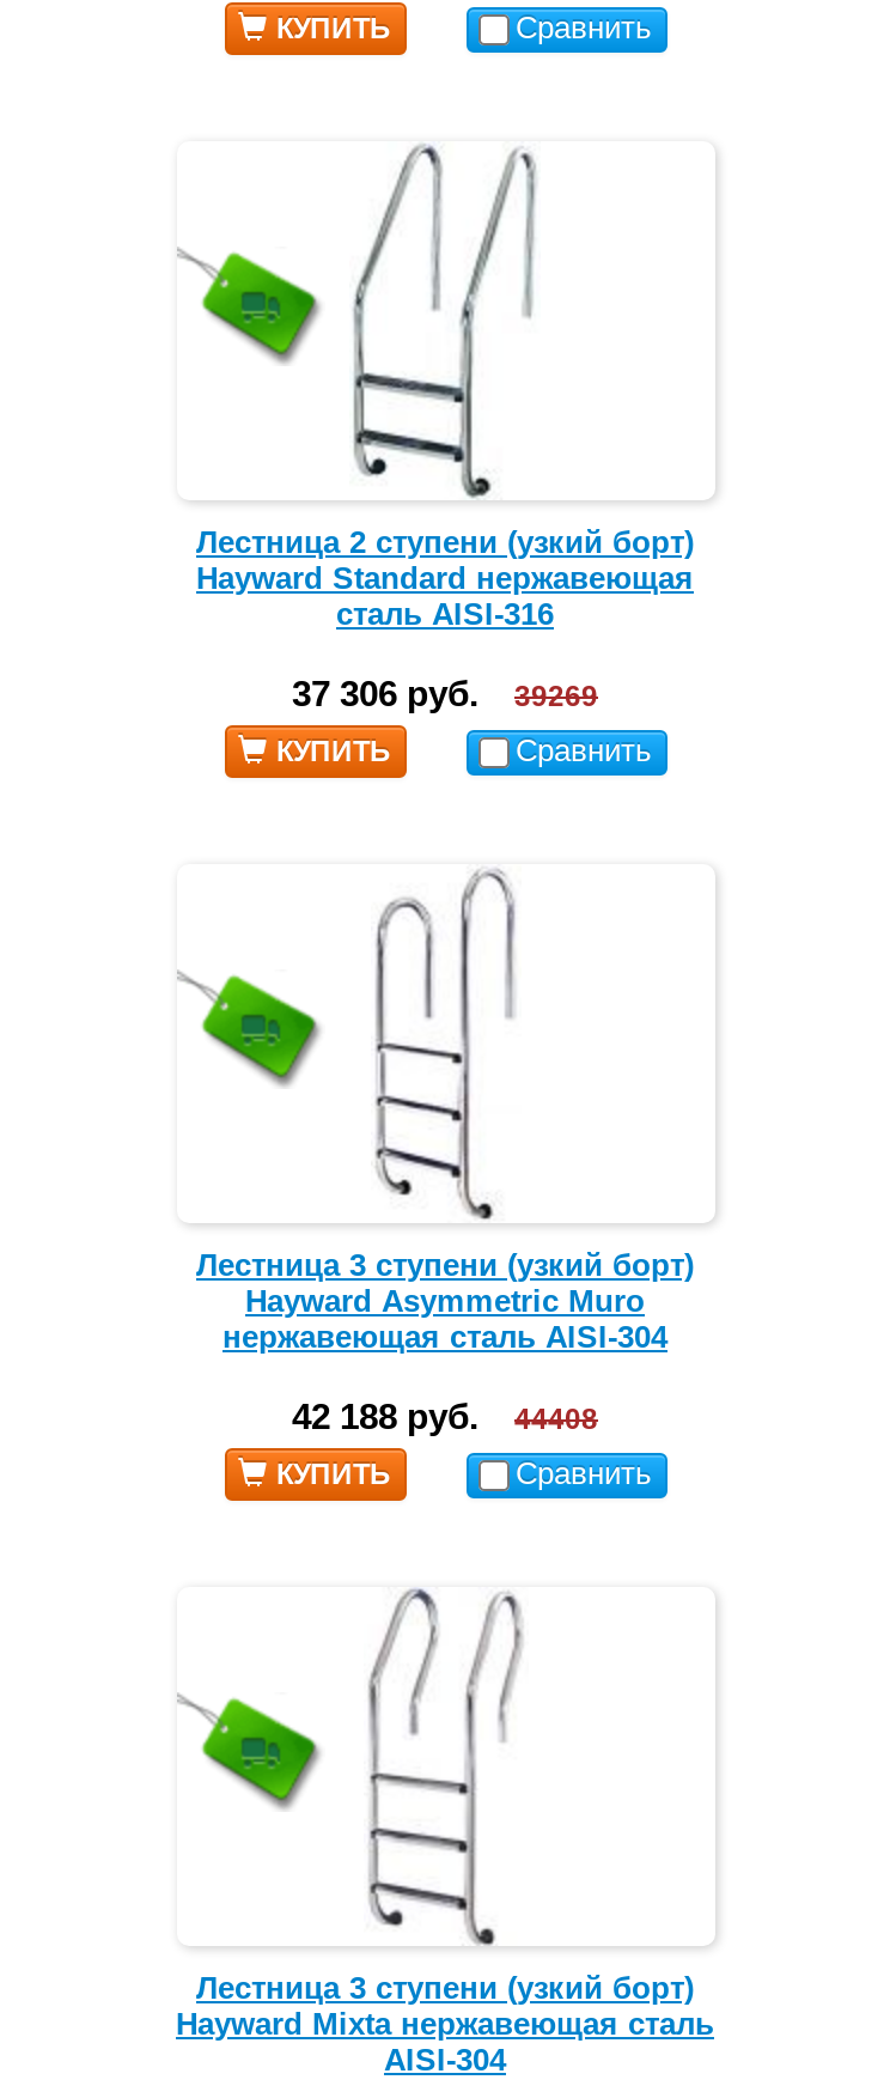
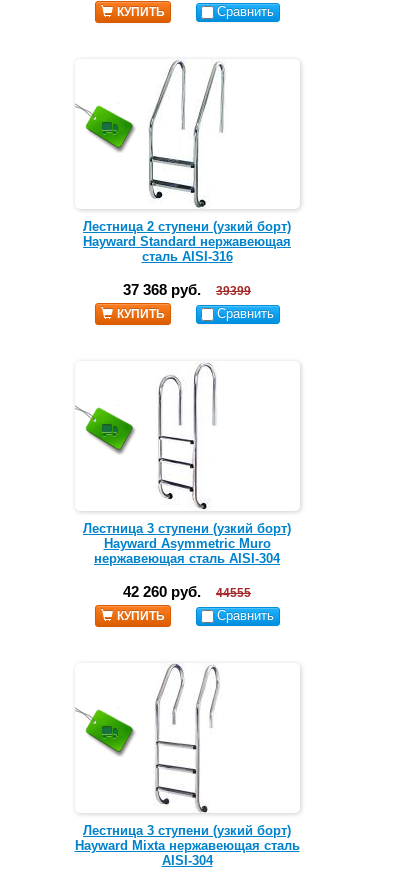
- 37 306 руб.
+ 37 368 руб.

- 39269
+ 39399

- 42 188 руб.
+ 42 260 руб.

- 44408
+ 44555
